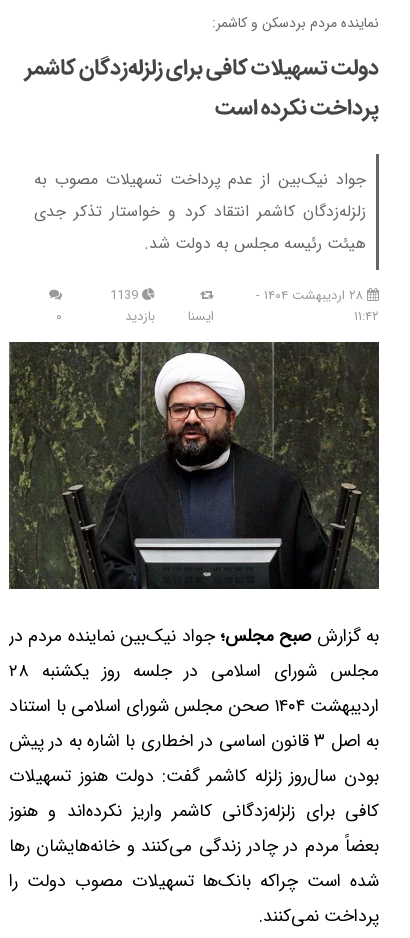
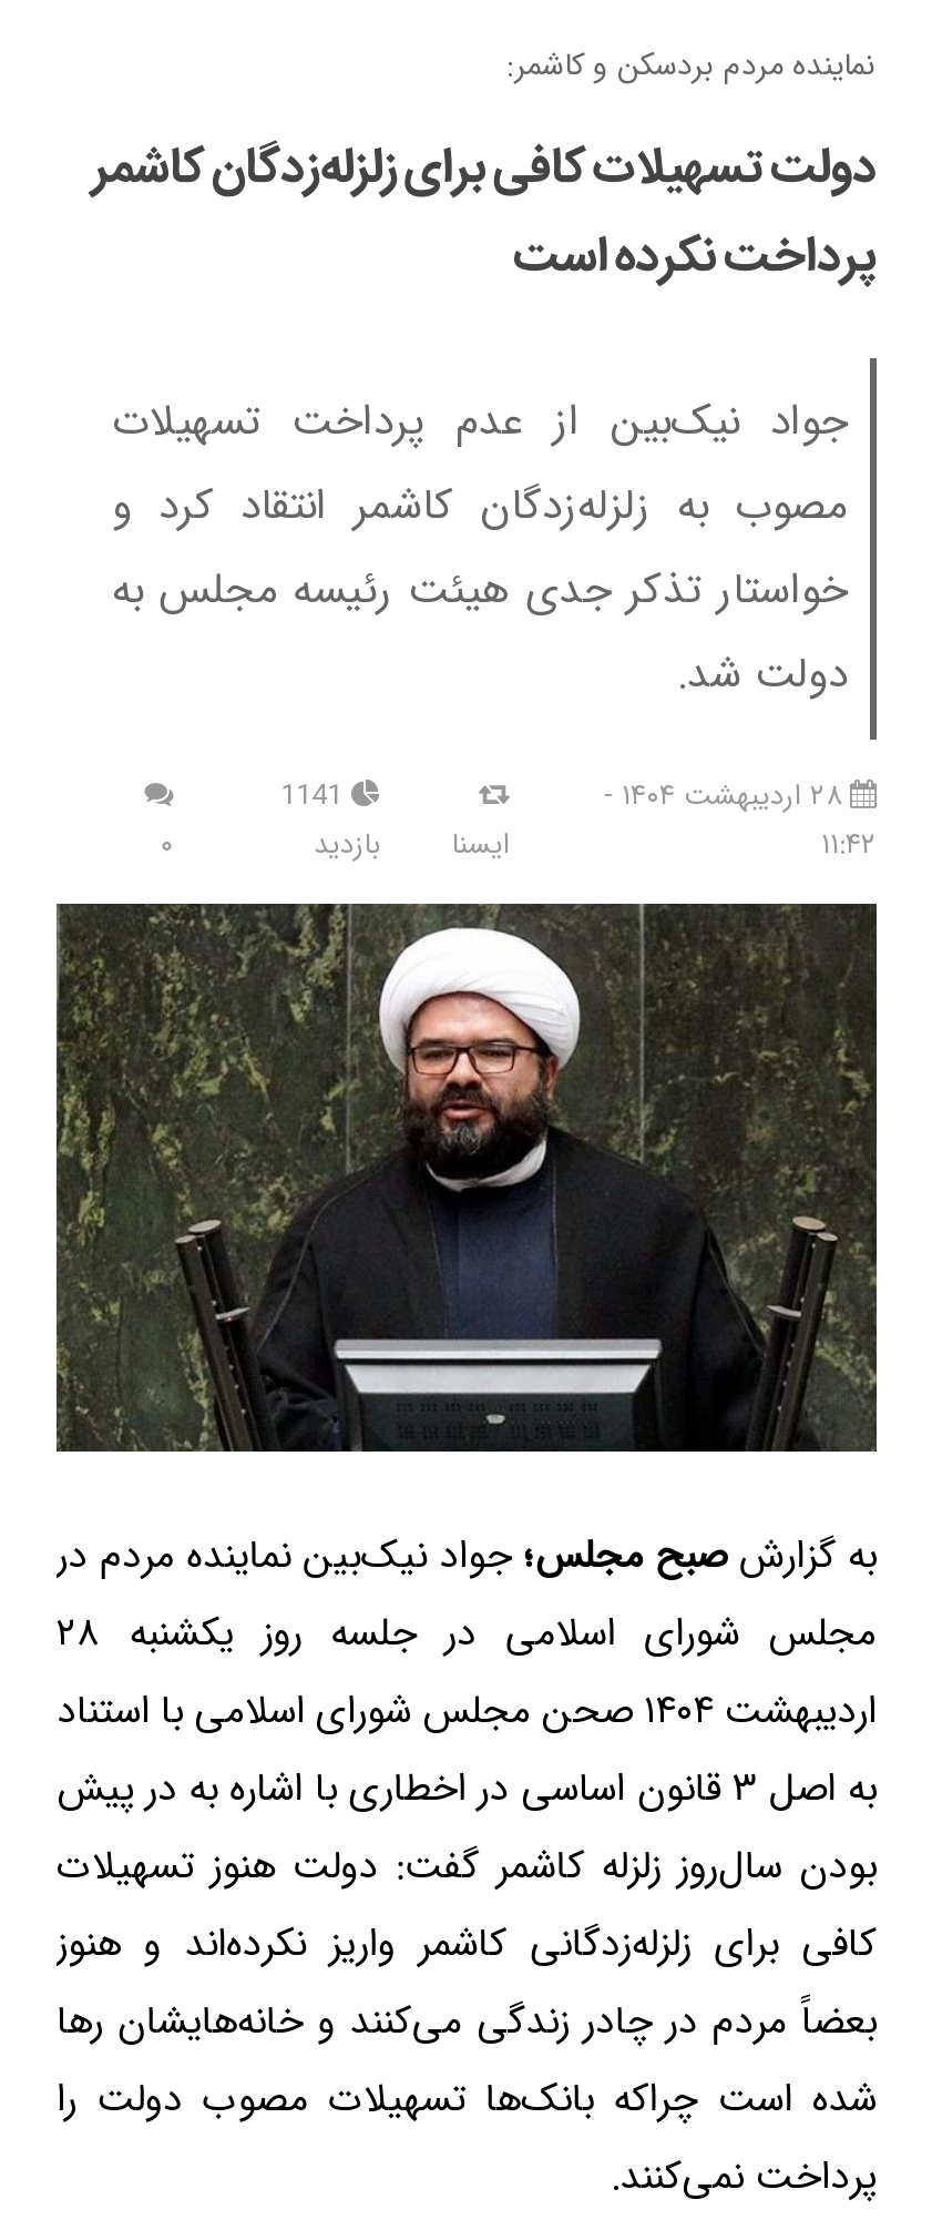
- 1139
+ 1141
